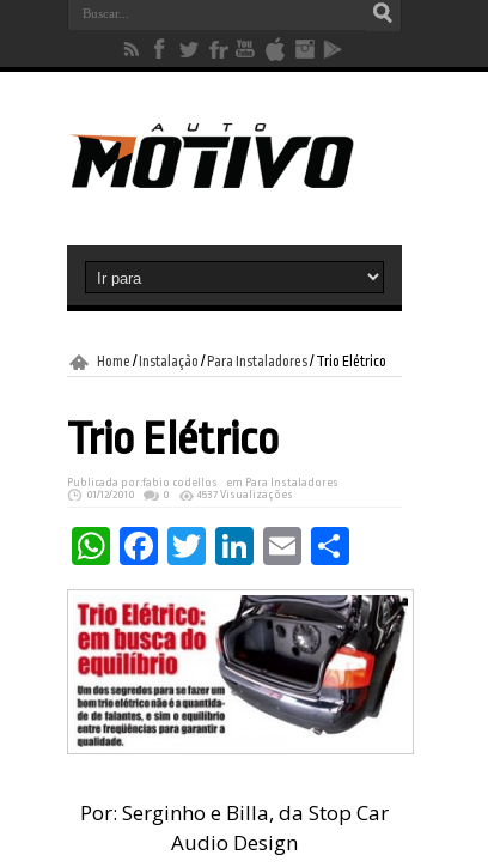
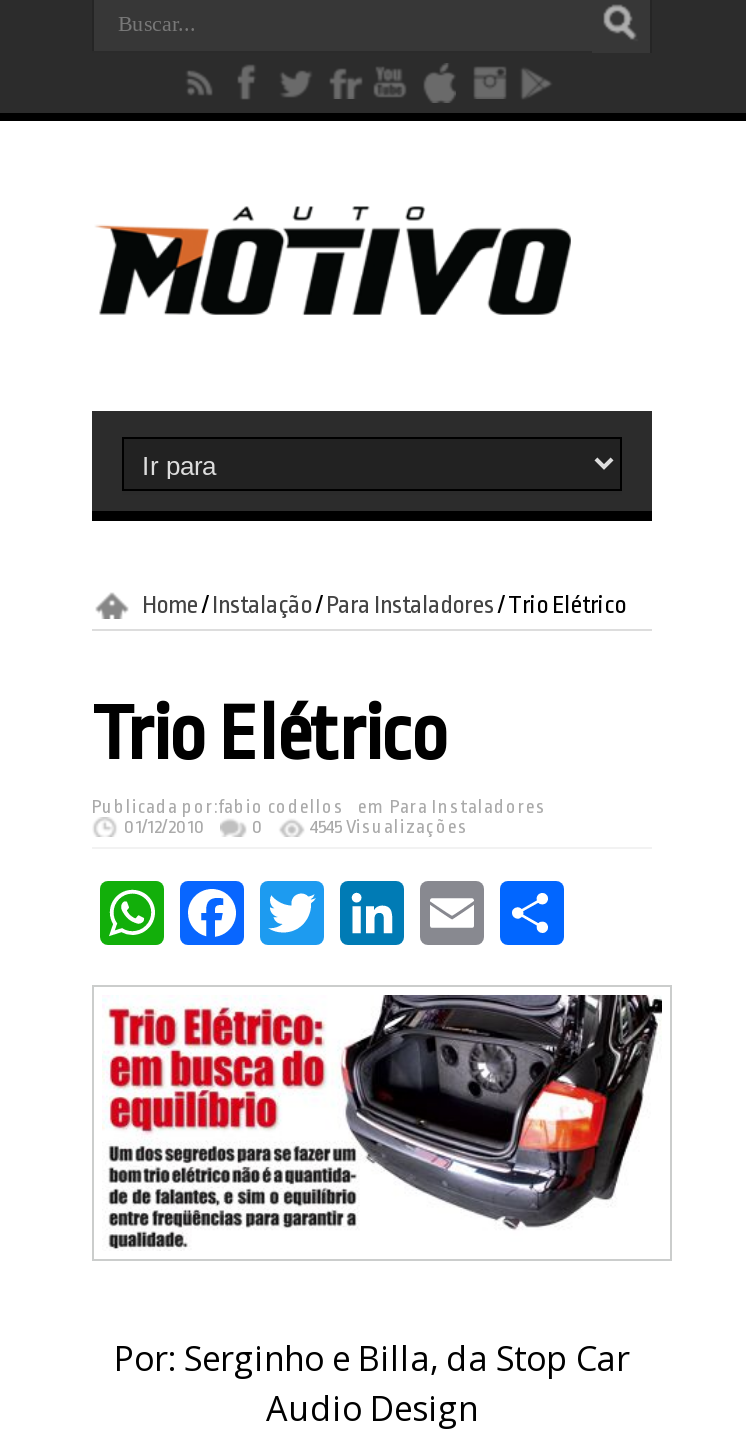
- 4537 Visualizações
+ 4545 Visualizações
